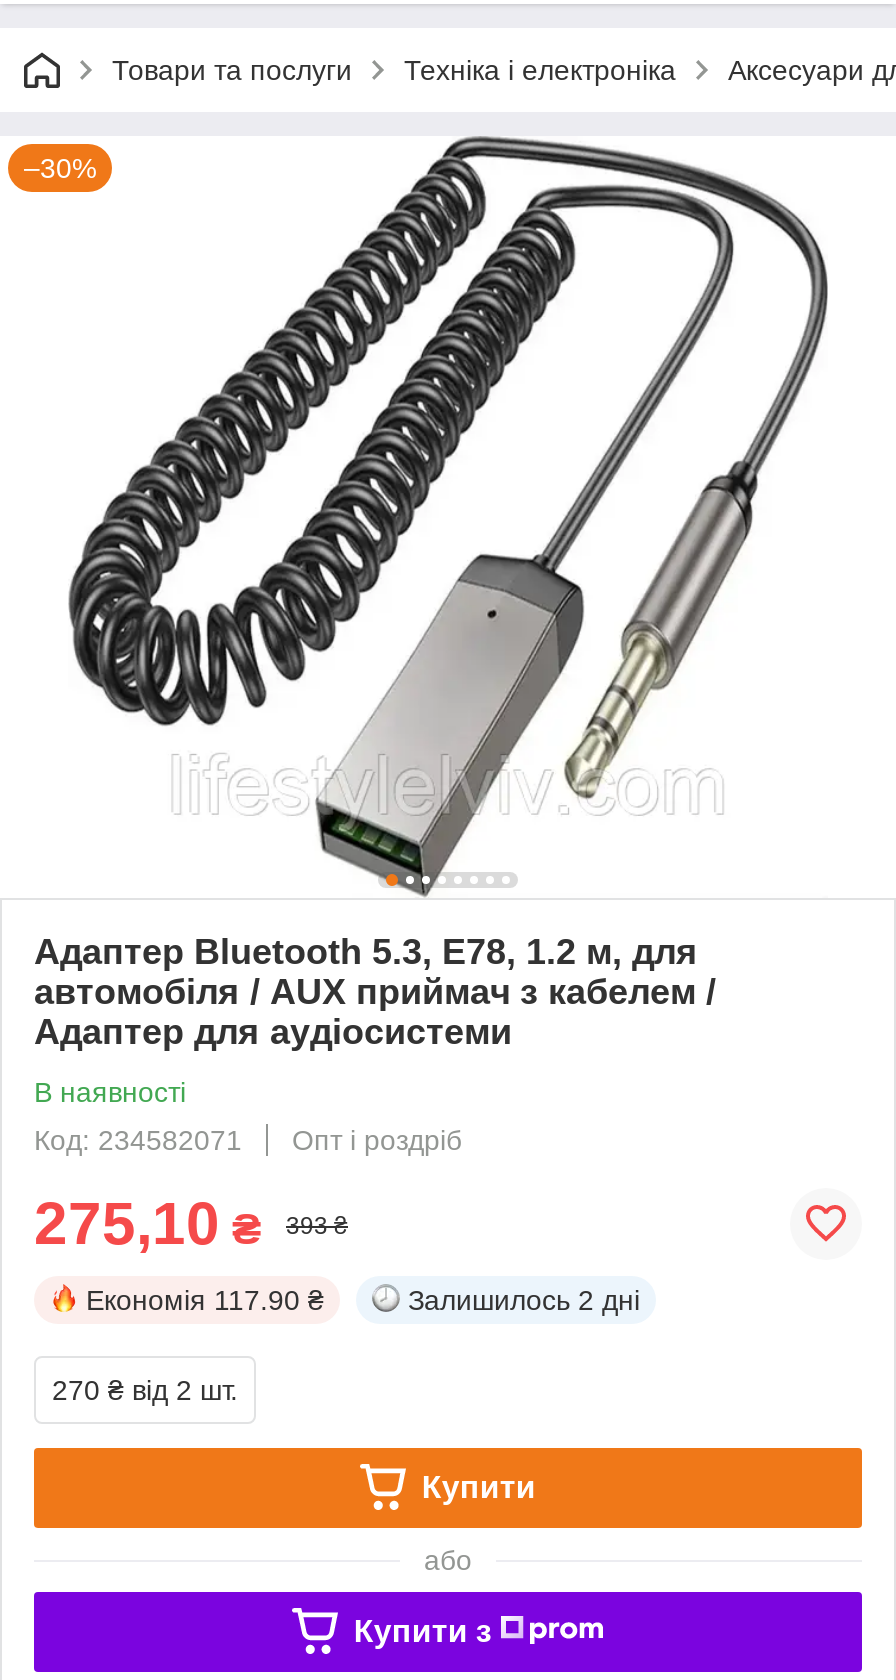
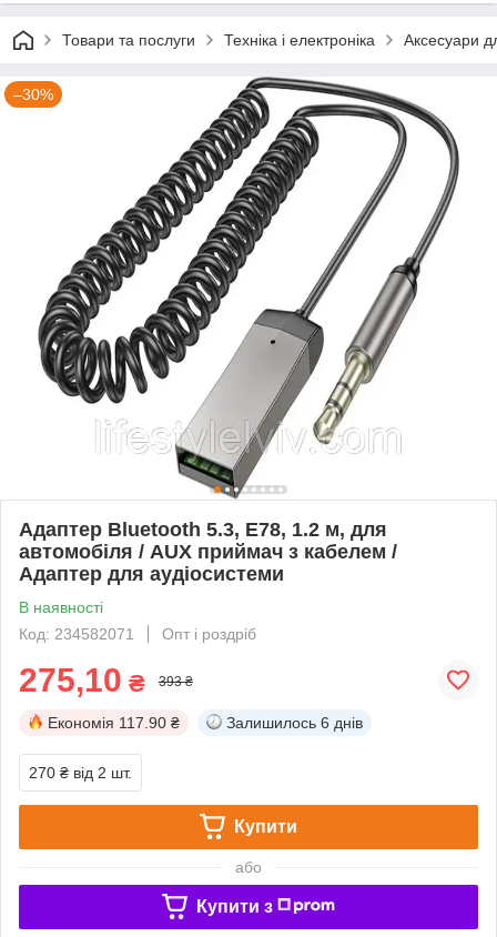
- Залишилось 2 дні
+ Залишилось 6 днів
